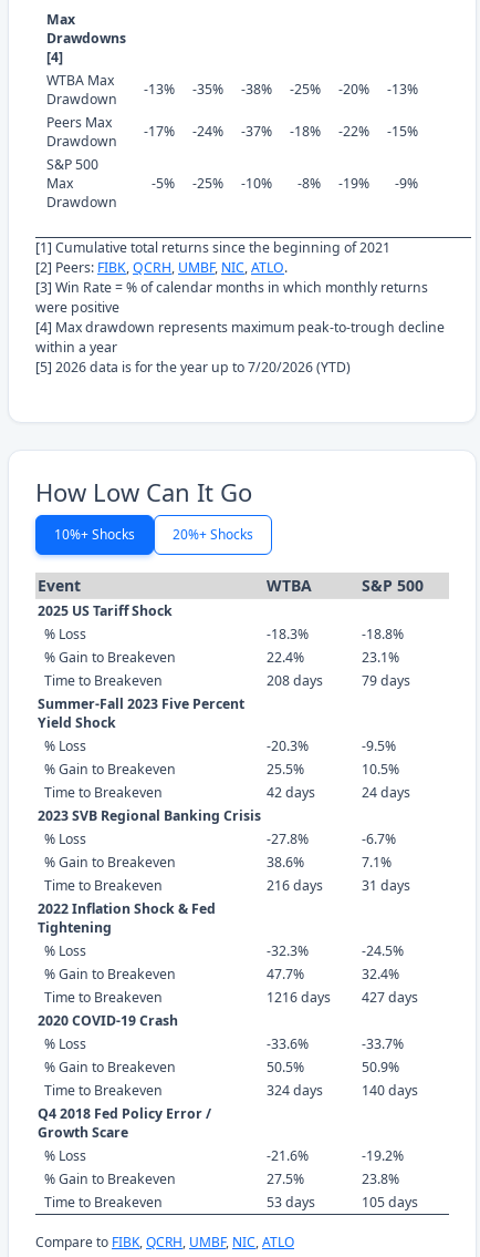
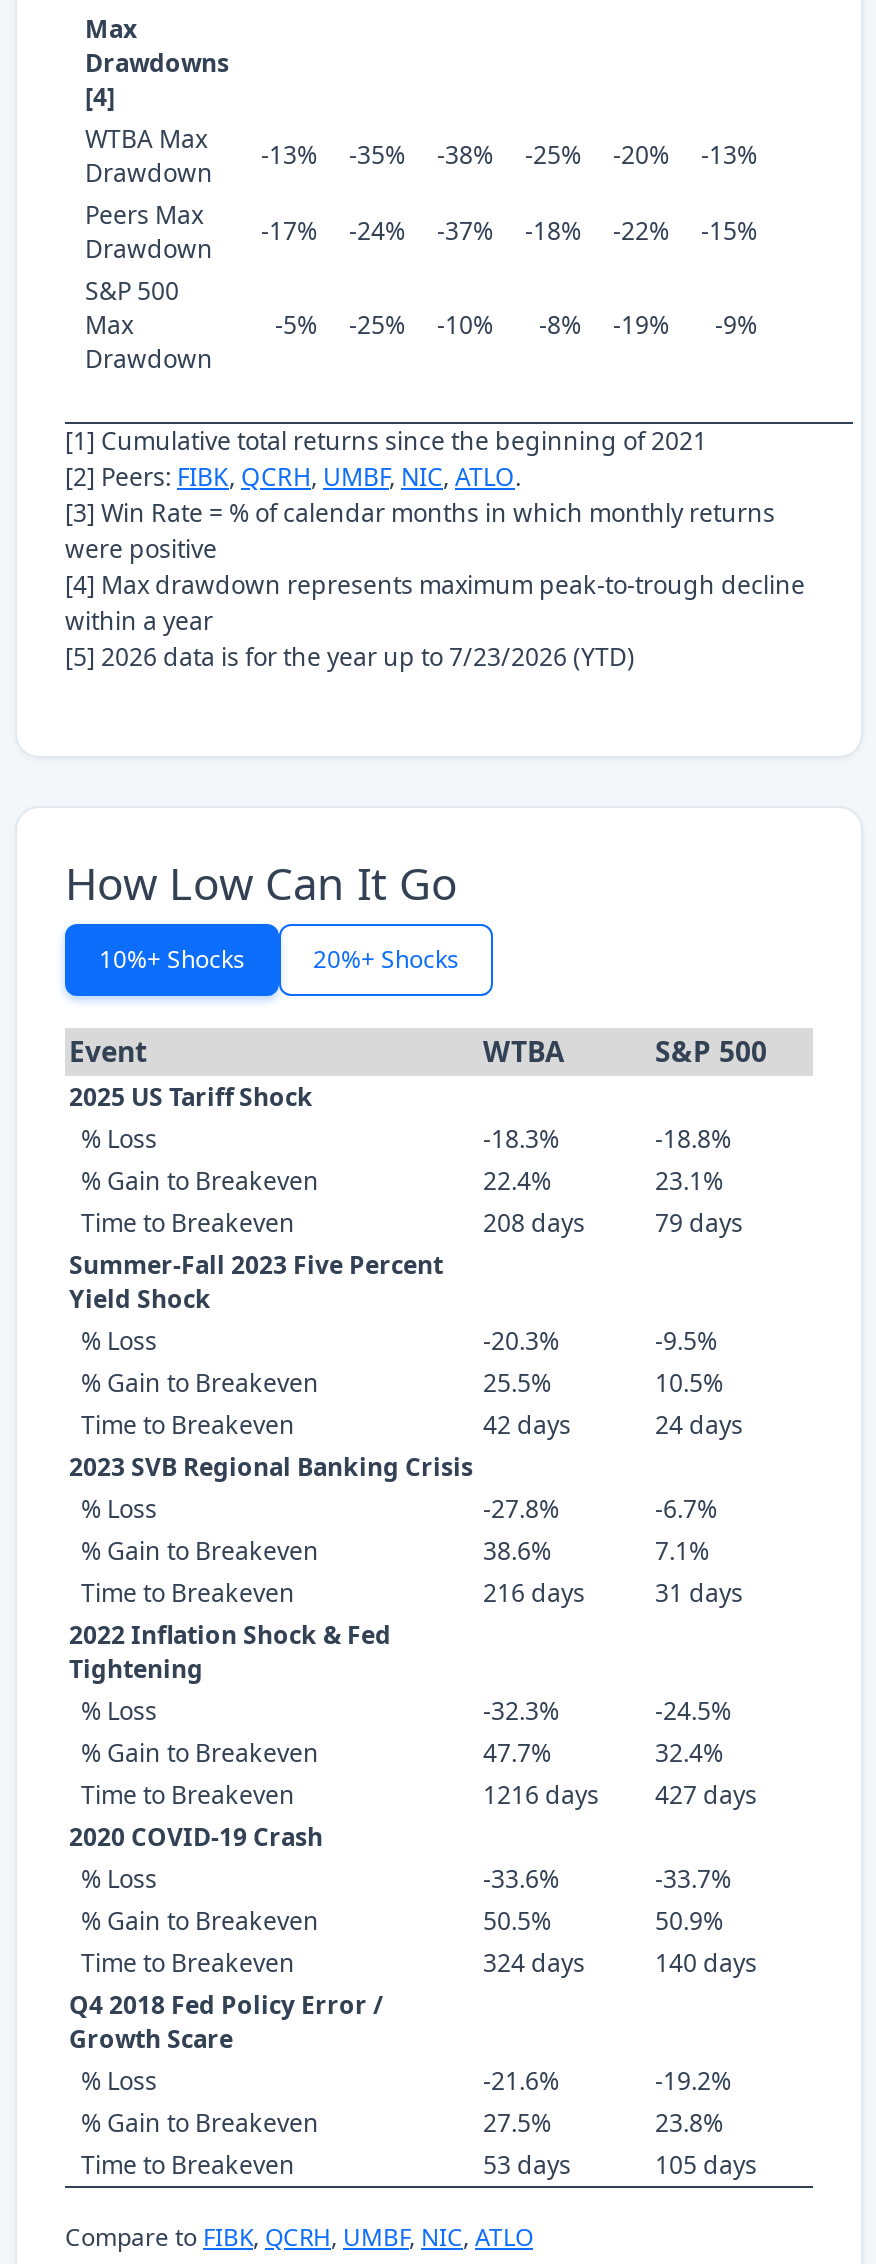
- [5] 2026 data is for the year up to 7/20/2026 (YTD)
+ [5] 2026 data is for the year up to 7/23/2026 (YTD)
